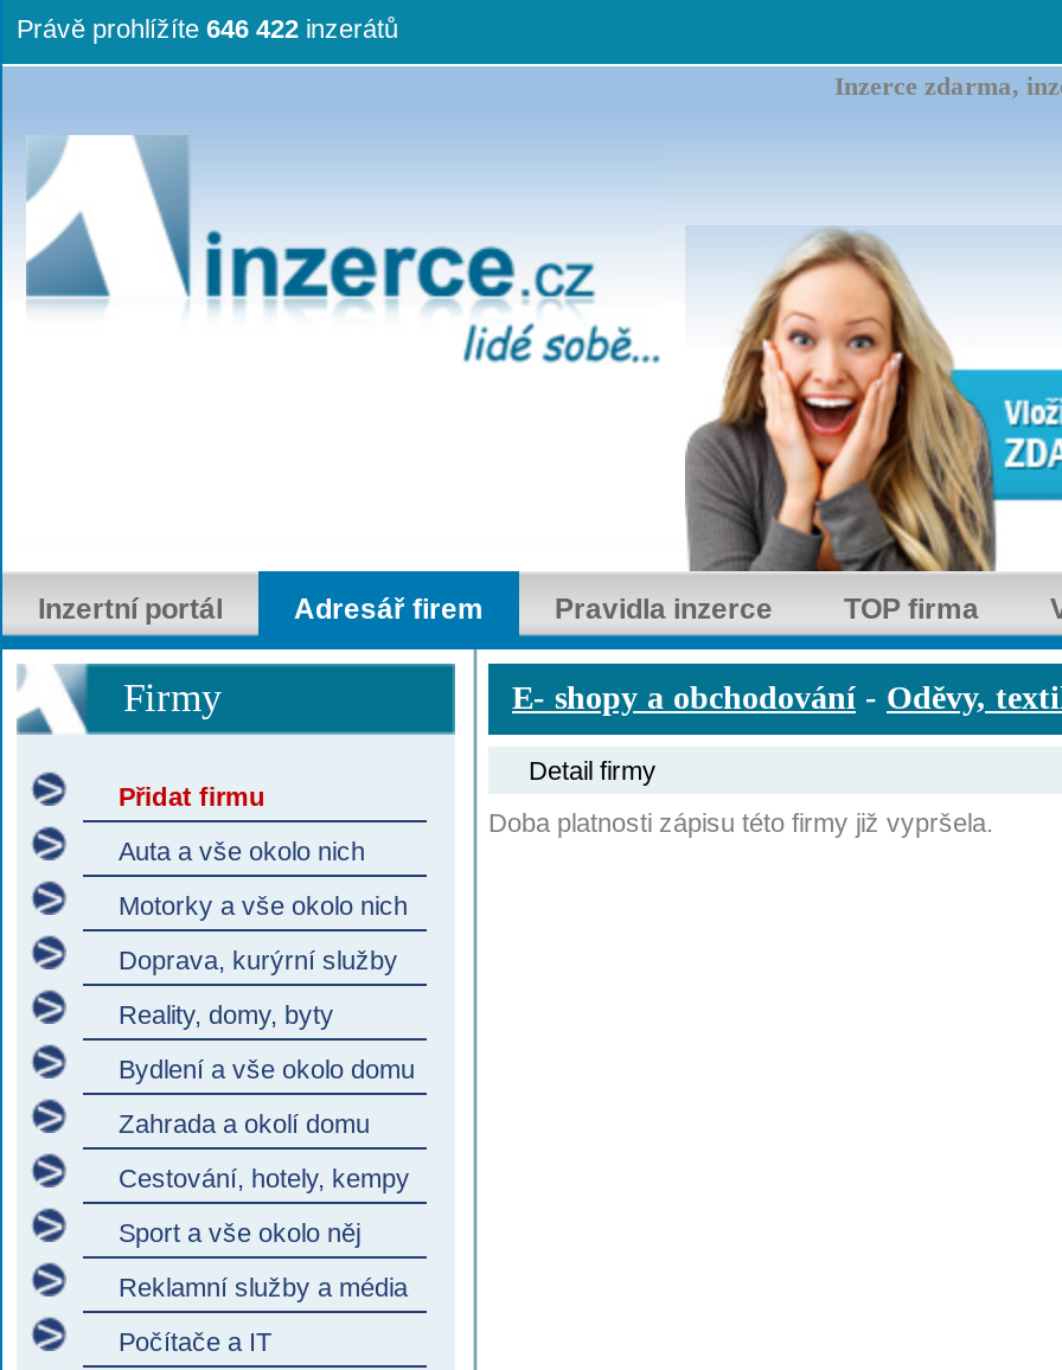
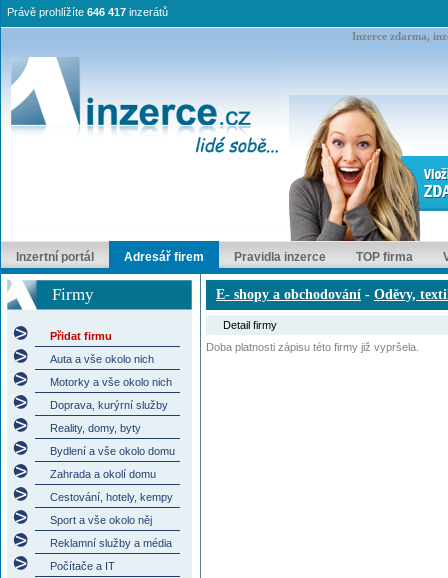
- Právě prohlížíte 646 422 inzerátů
+ Právě prohlížíte 646 417 inzerátů
